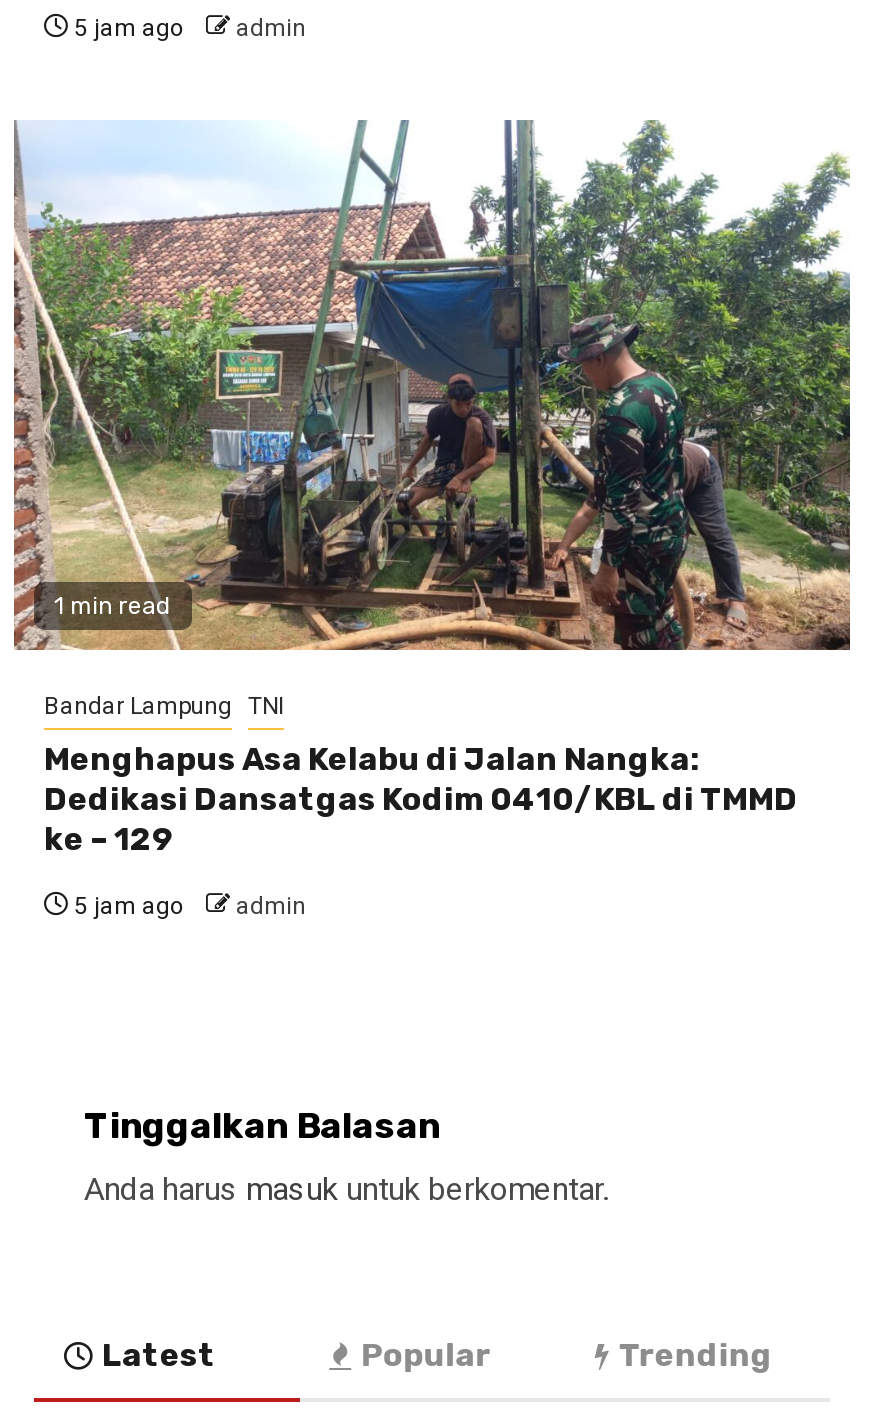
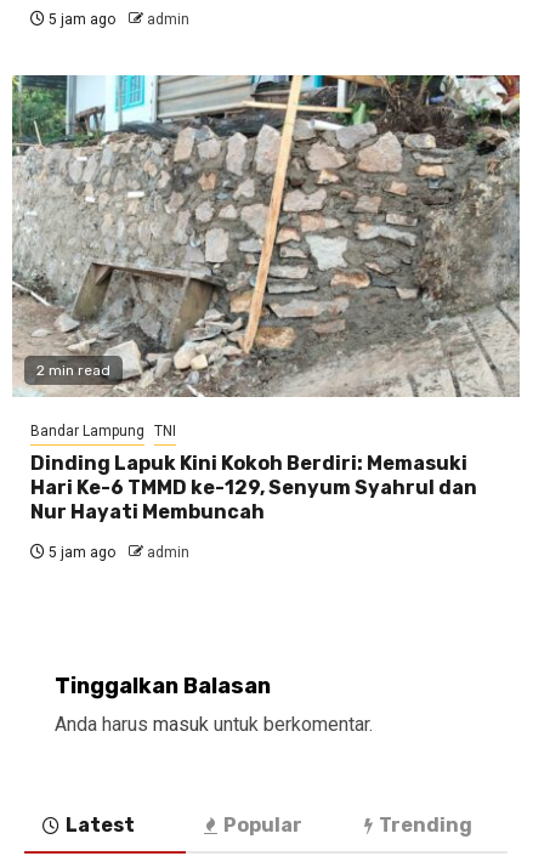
- [image]
- 1 min read
+ [image]
+ 2 min read

- Menghapus Asa Kelabu di Jalan Nangka:
- Dedikasi Dansatgas Kodim 0410/KBL di TMMD
- ke – 129
+ Dinding Lapuk Kini Kokoh Berdiri: Memasuki
+ Hari Ke-6 TMMD ke-129, Senyum Syahrul dan
+ Nur Hayati Membuncah
